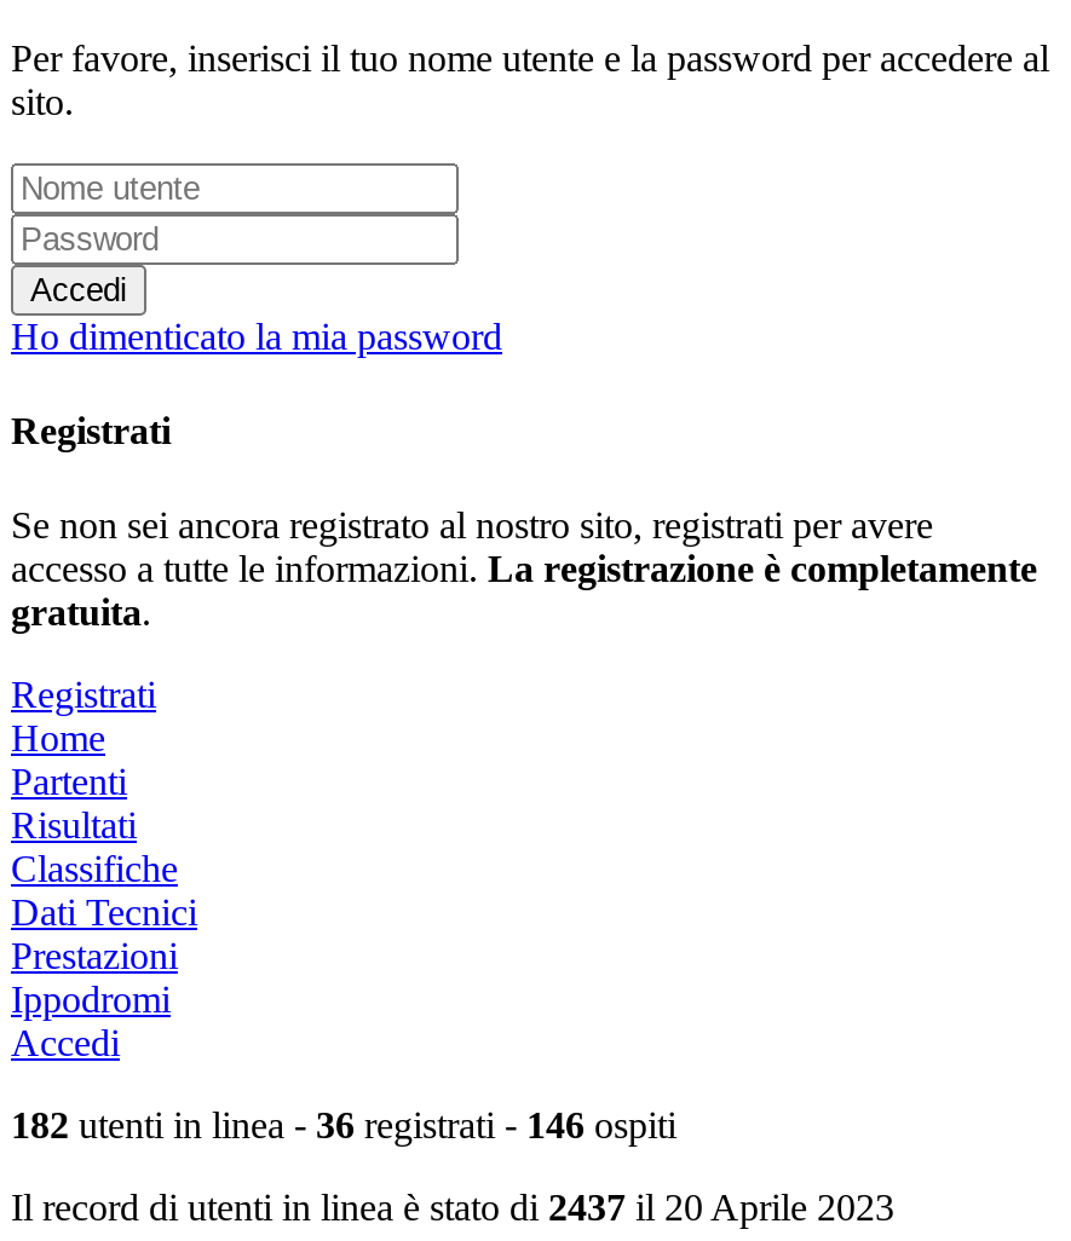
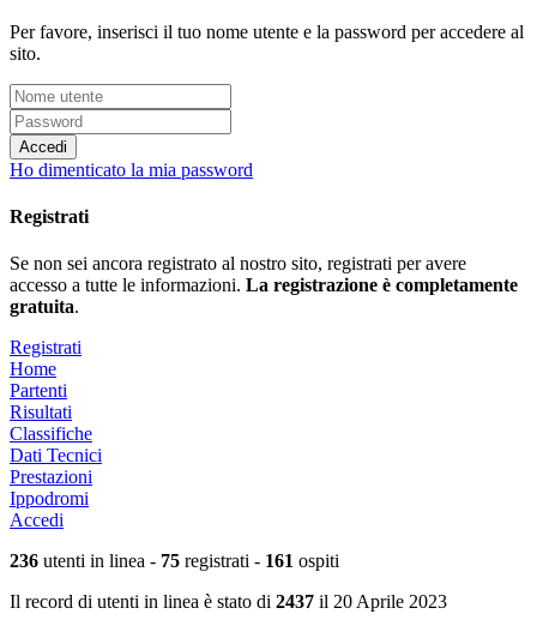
- 182 utenti in linea - 36 registrati - 146 ospiti
+ 236 utenti in linea - 75 registrati - 161 ospiti
